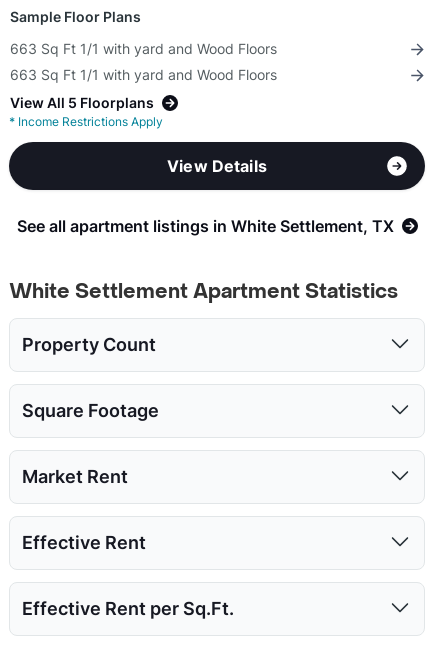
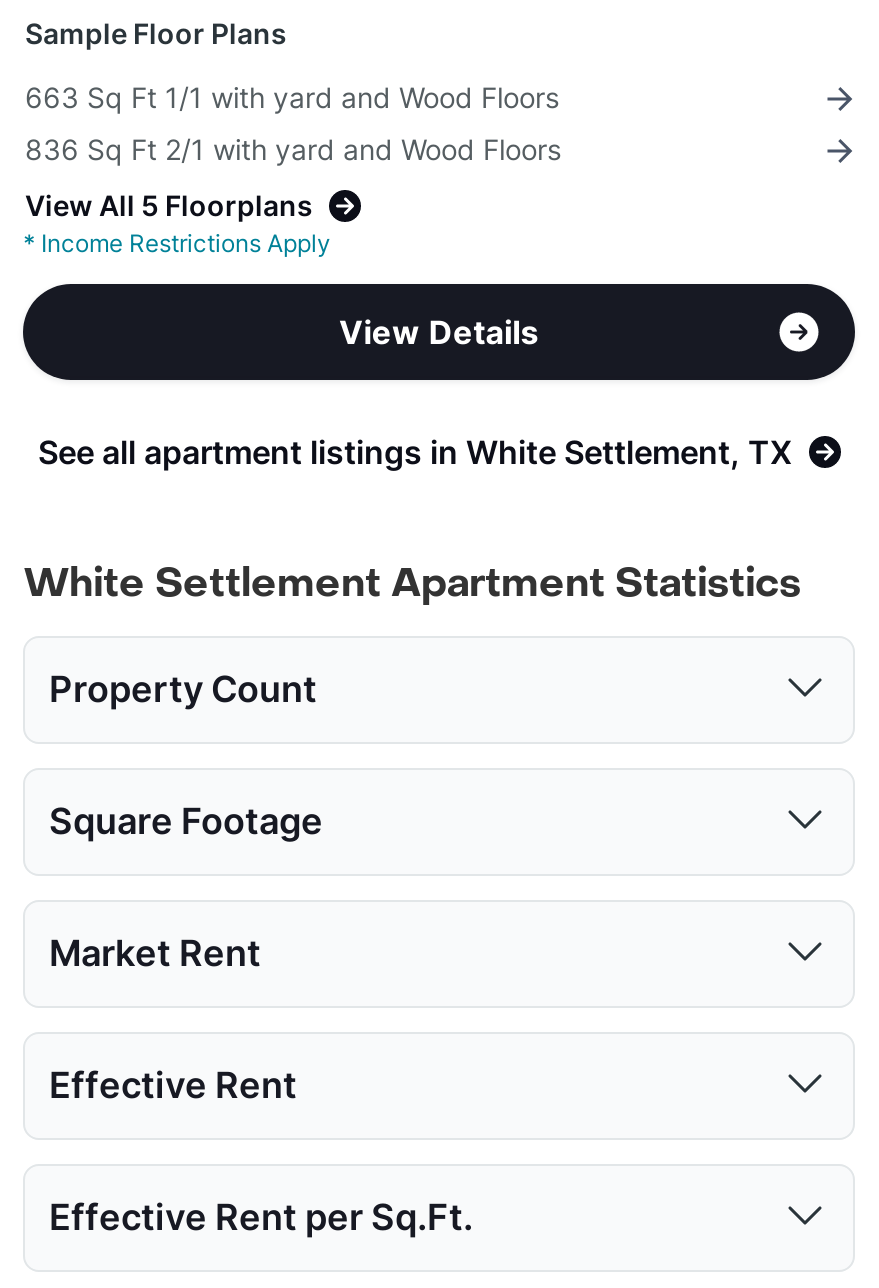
- 663 Sq Ft 1/1 with yard and Wood Floors
+ 836 Sq Ft 2/1 with yard and Wood Floors
